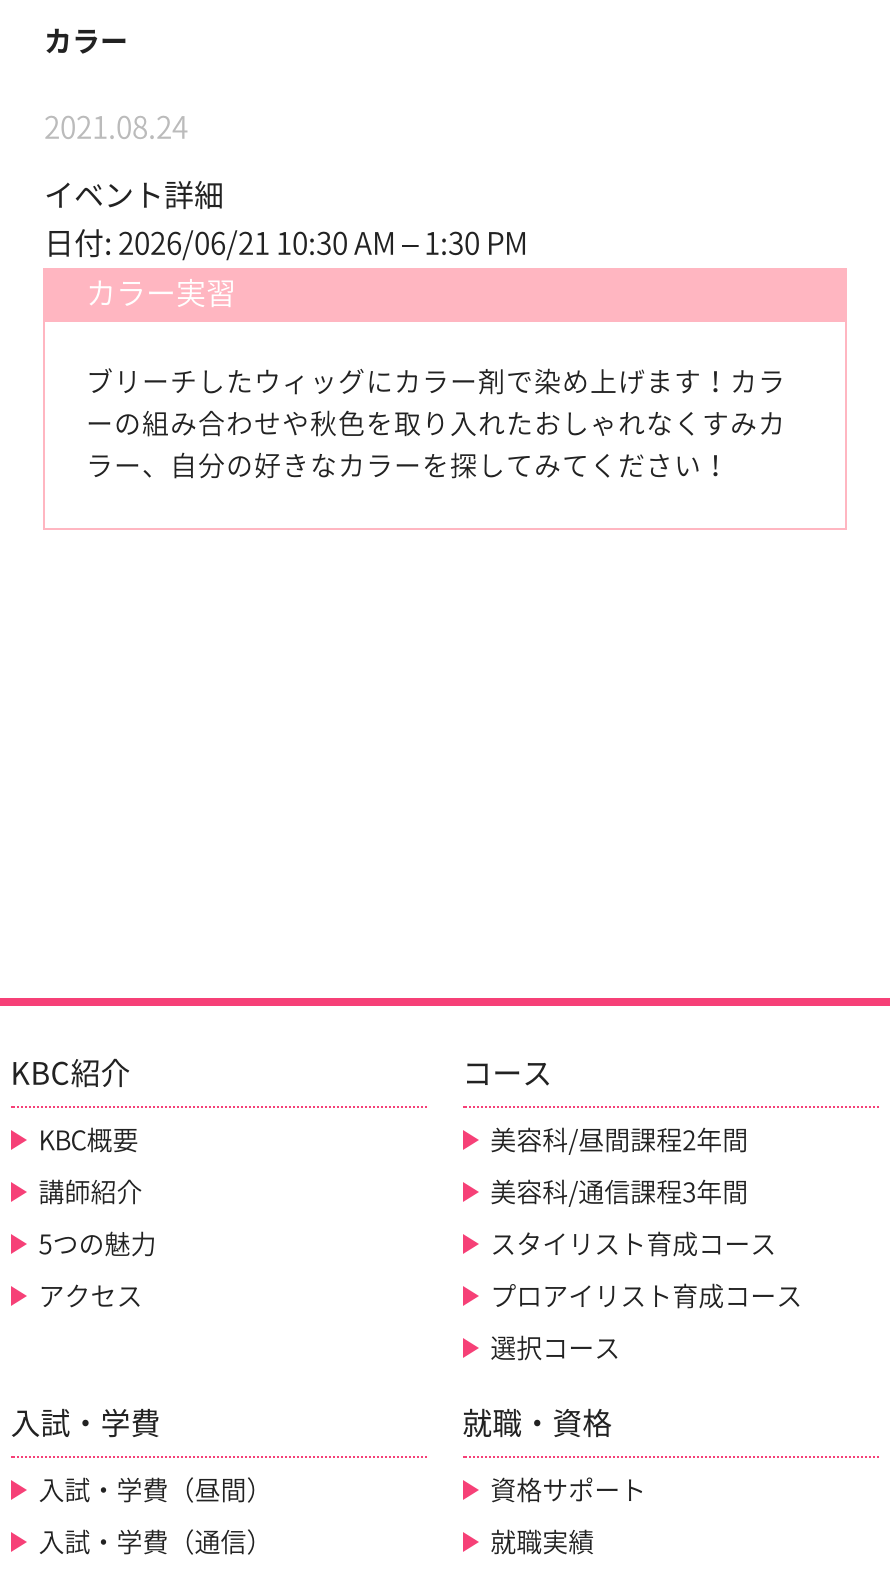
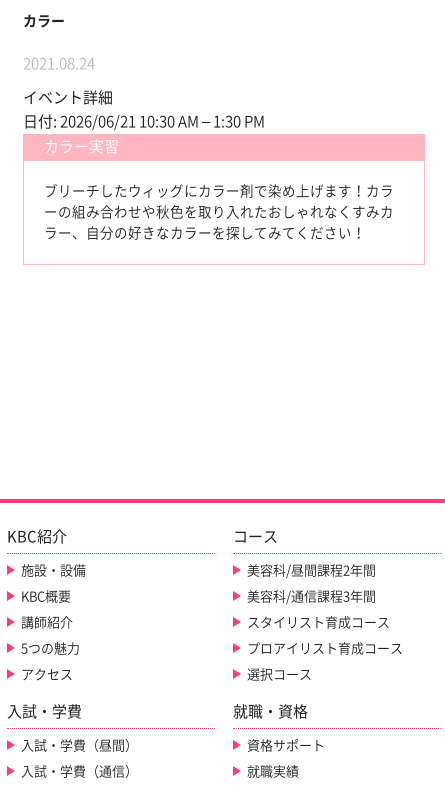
moved down: KBC概要 | 講師紹介 | 5つの魅力 | アクセス

+ 施設・設備
